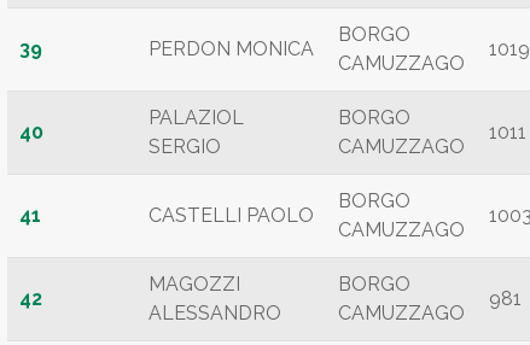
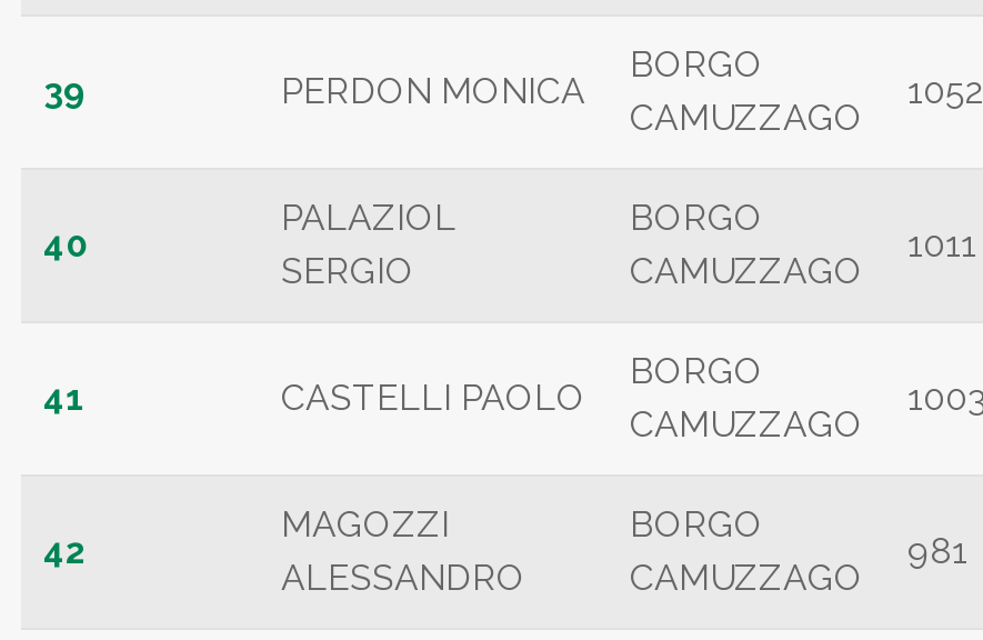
- 1019
+ 1052
